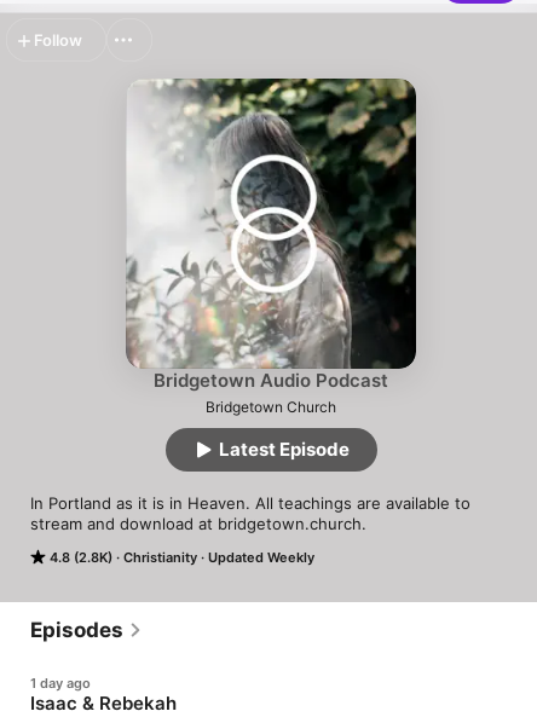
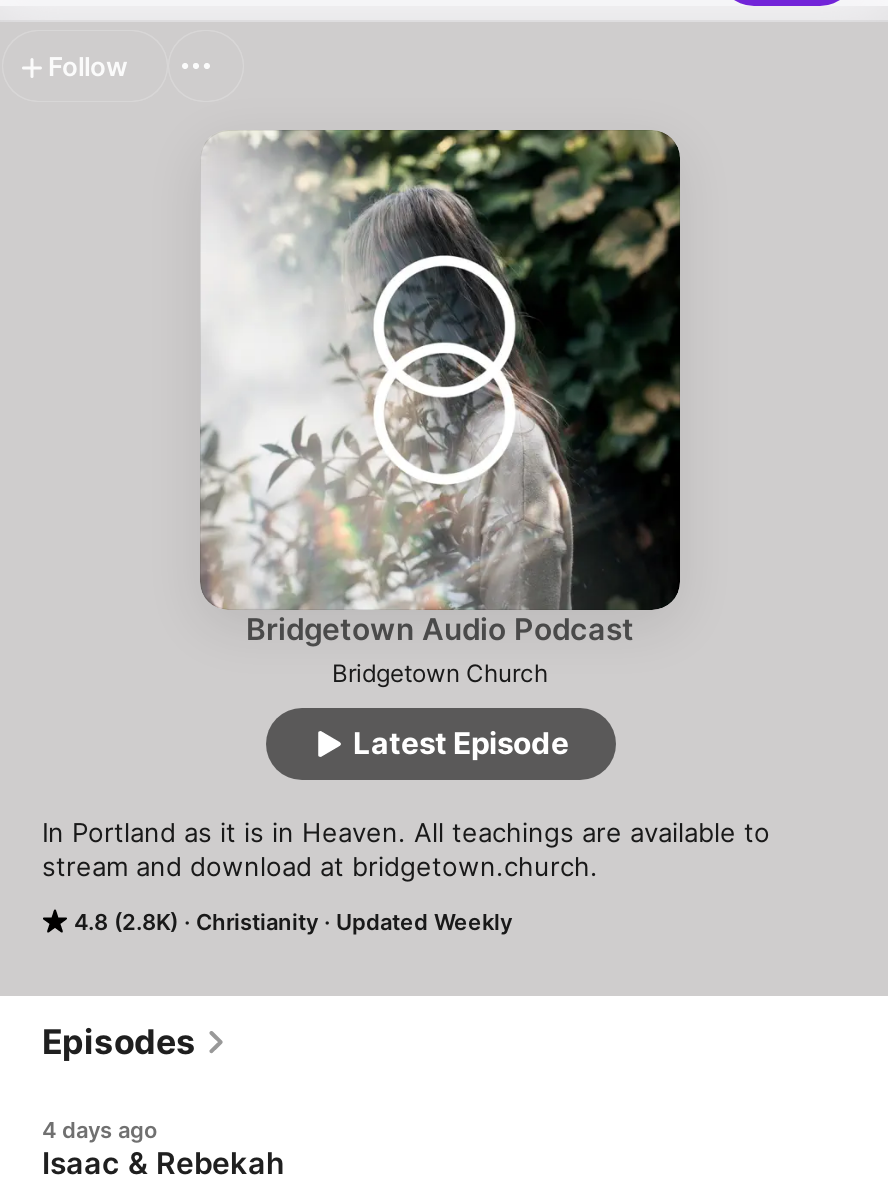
- 1 day ago
+ 4 days ago
